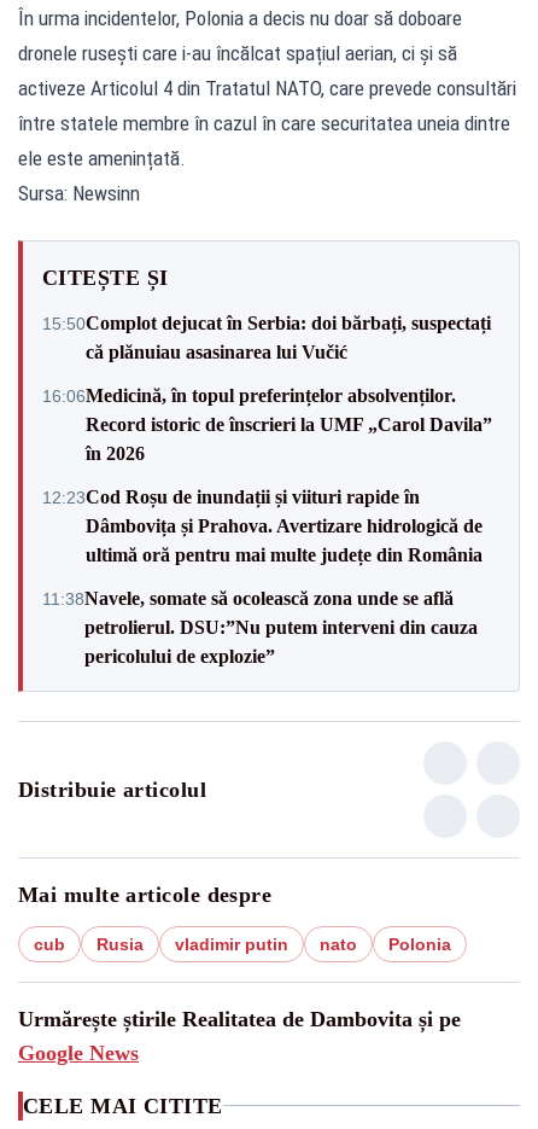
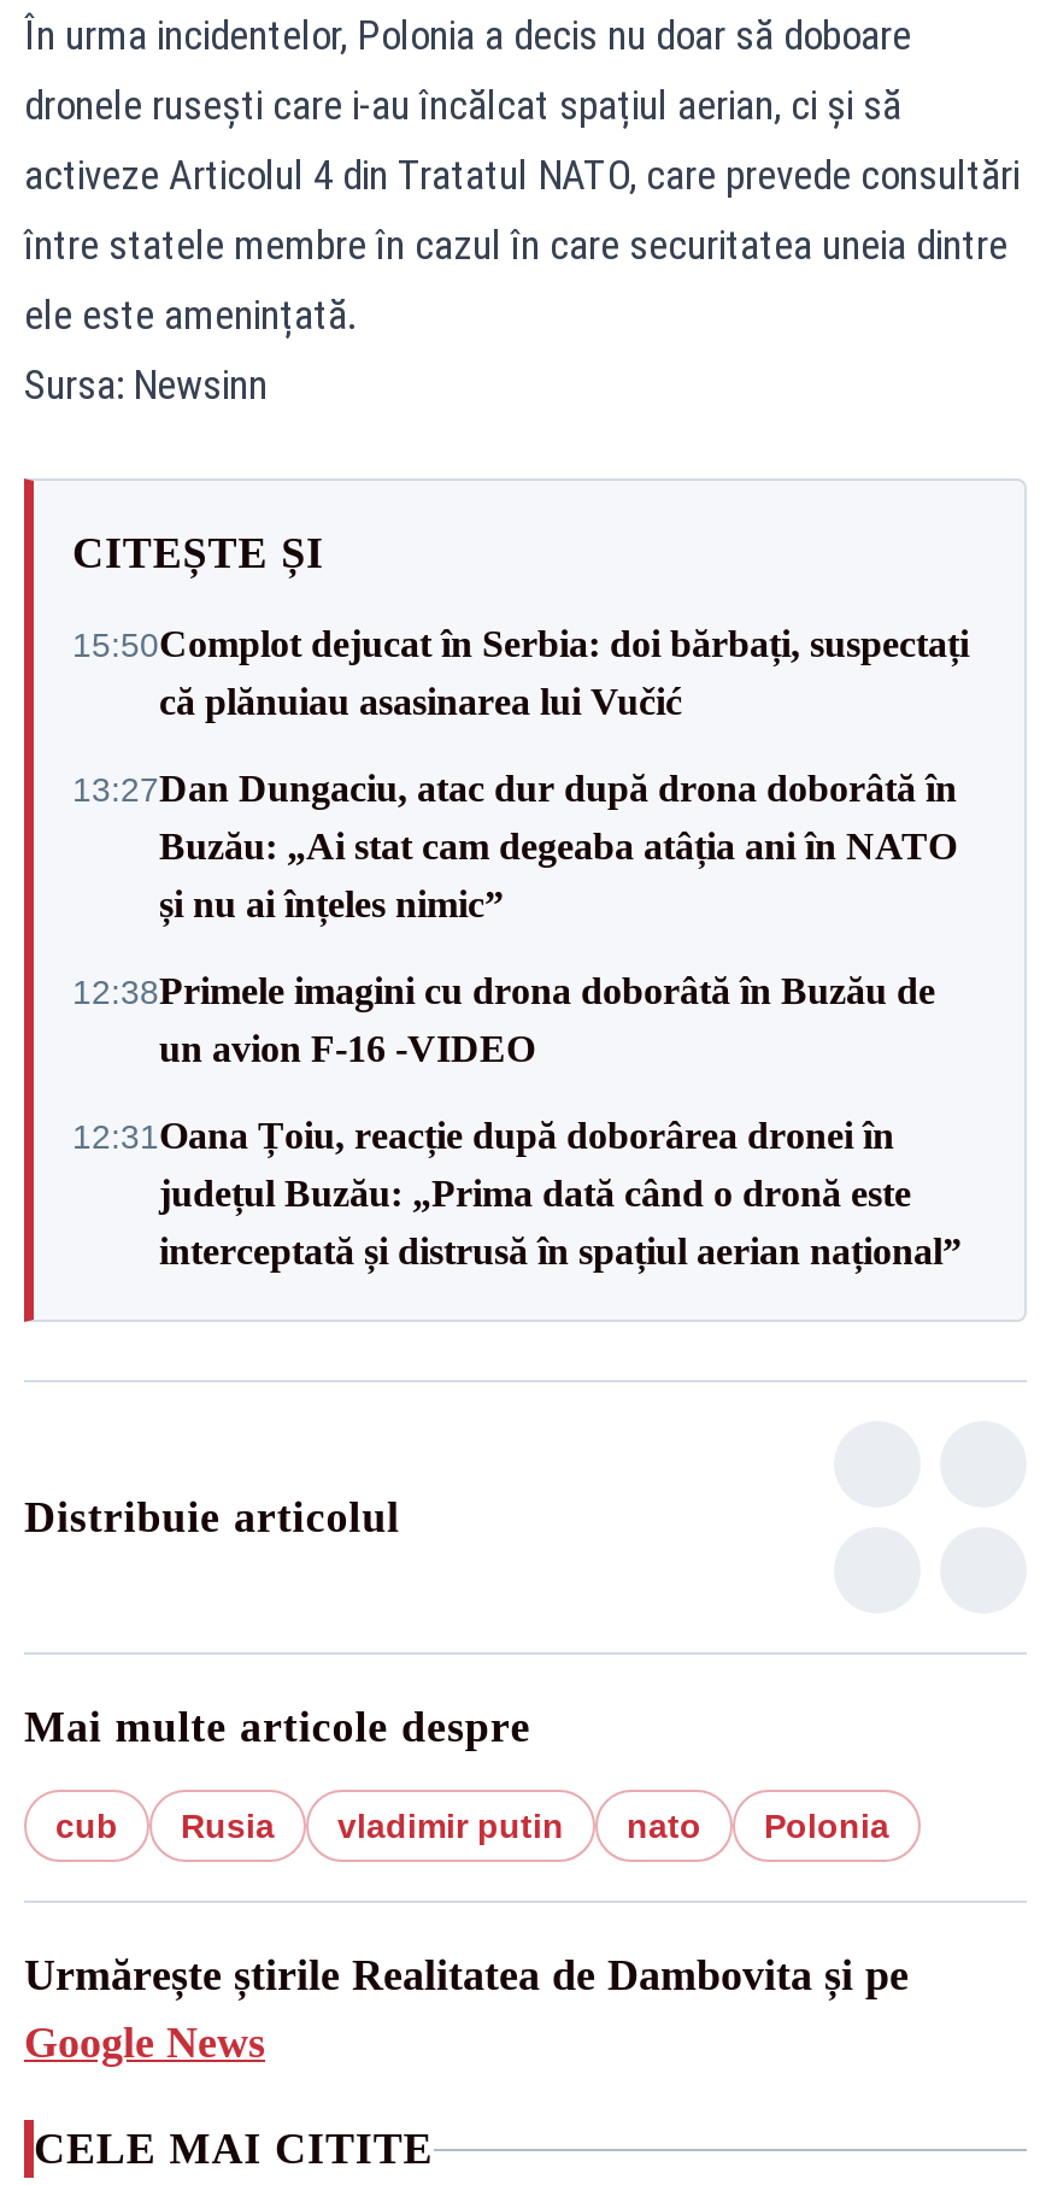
- 16:06Medicină, în topul preferințelor absolvenților.
- Record istoric de înscrieri la UMF „Carol Davila”
- în 2026
+ 13:27Dan Dungaciu, atac dur după drona doborâtă în
+ Buzău: „Ai stat cam degeaba atâția ani în NATO
+ și nu ai înțeles nimic”

- 12:23Cod Roșu de inundații și viituri rapide în
- Dâmbovița și Prahova. Avertizare hidrologică de
- ultimă oră pentru mai multe județe din România
+ 12:38Primele imagini cu drona doborâtă în Buzău de
+ un avion F-16 -VIDEO

- 11:38Navele, somate să ocolească zona unde se află
- petrolierul. DSU:”Nu putem interveni din cauza
- pericolului de explozie”
+ 12:31Oana Țoiu, reacție după doborârea dronei în
+ județul Buzău: „Prima dată când o dronă este
+ interceptată și distrusă în spațiul aerian național”
